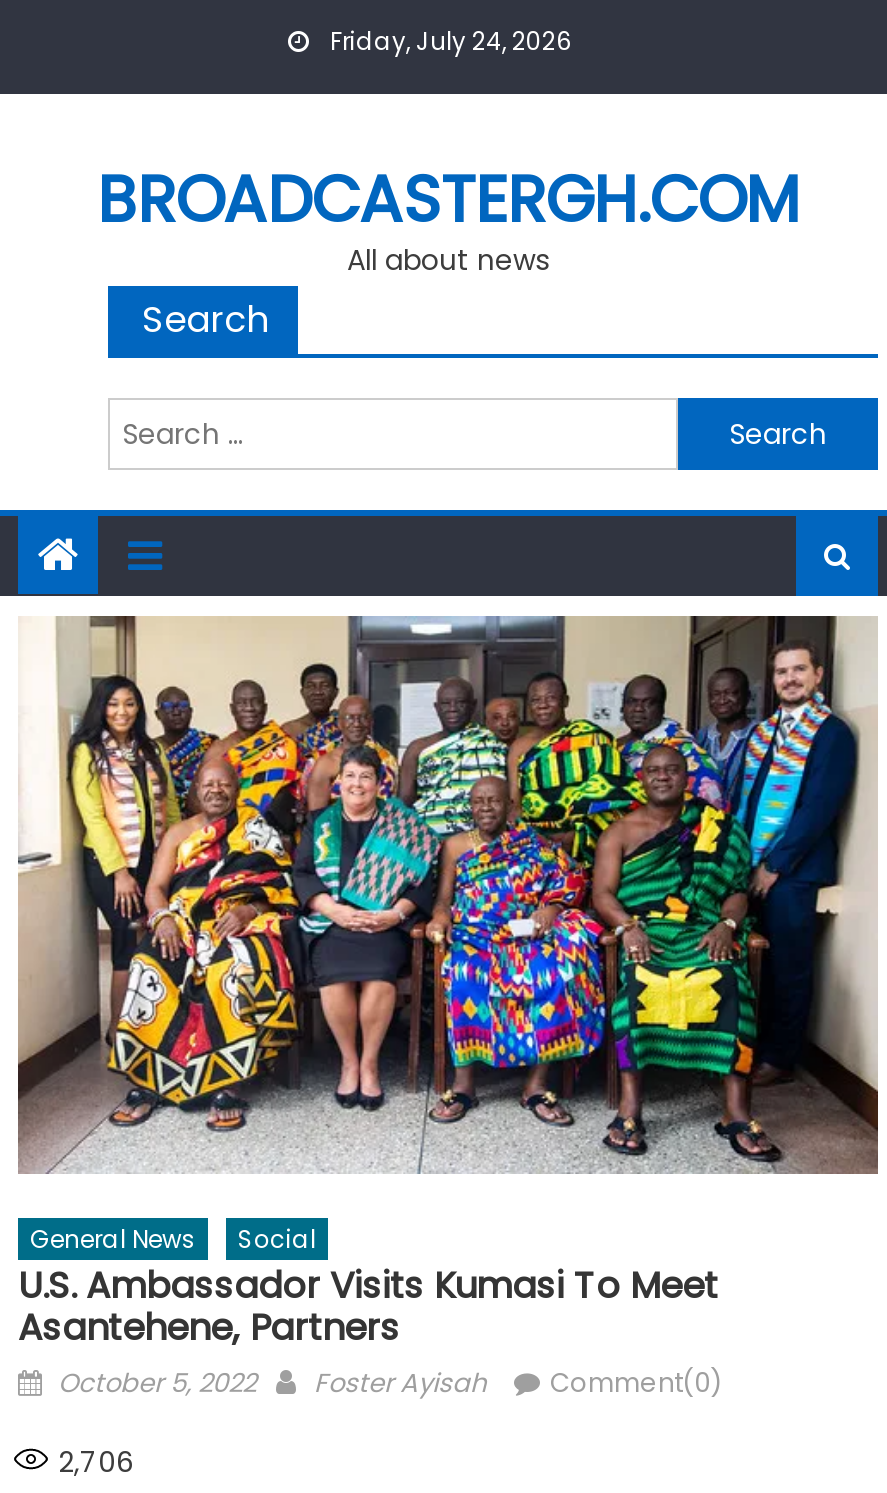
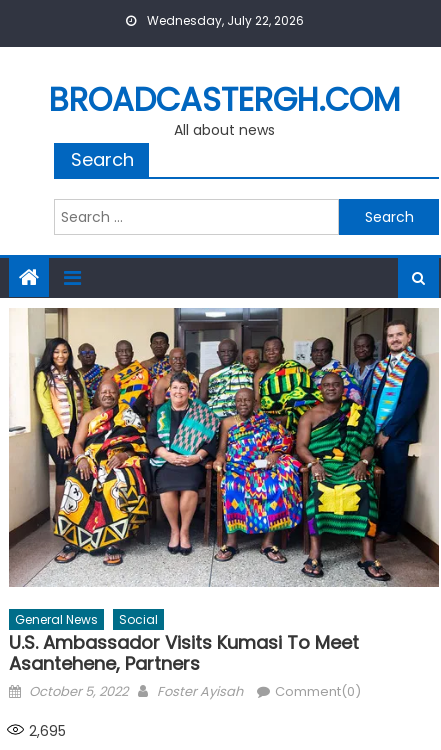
- Friday, July 24, 2026
+ Wednesday, July 22, 2026

- 2,706
+ 2,695
